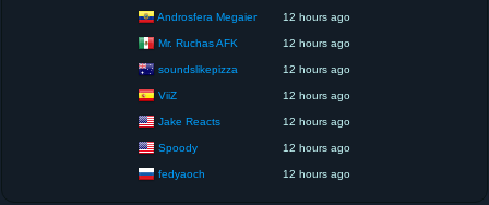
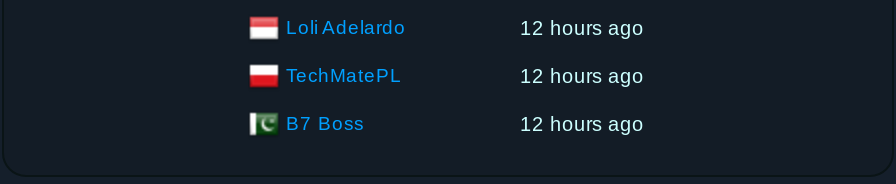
- Androsfera Megaier
+ Loli Adelardo

- Mr. Ruchas AFK
+ TechMatePL

- soundslikepizza
- 12 hours ago
- ViiZ
- 12 hours ago
- Jake Reacts
- 12 hours ago
- Spoody
- 12 hours ago
- fedyaoch
+ B7 Boss
